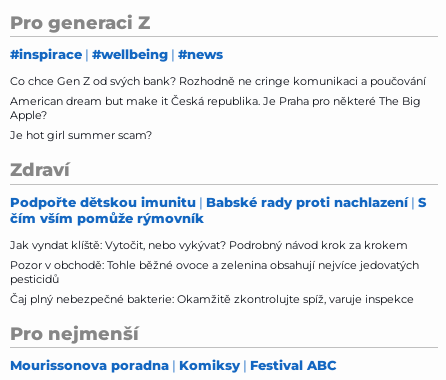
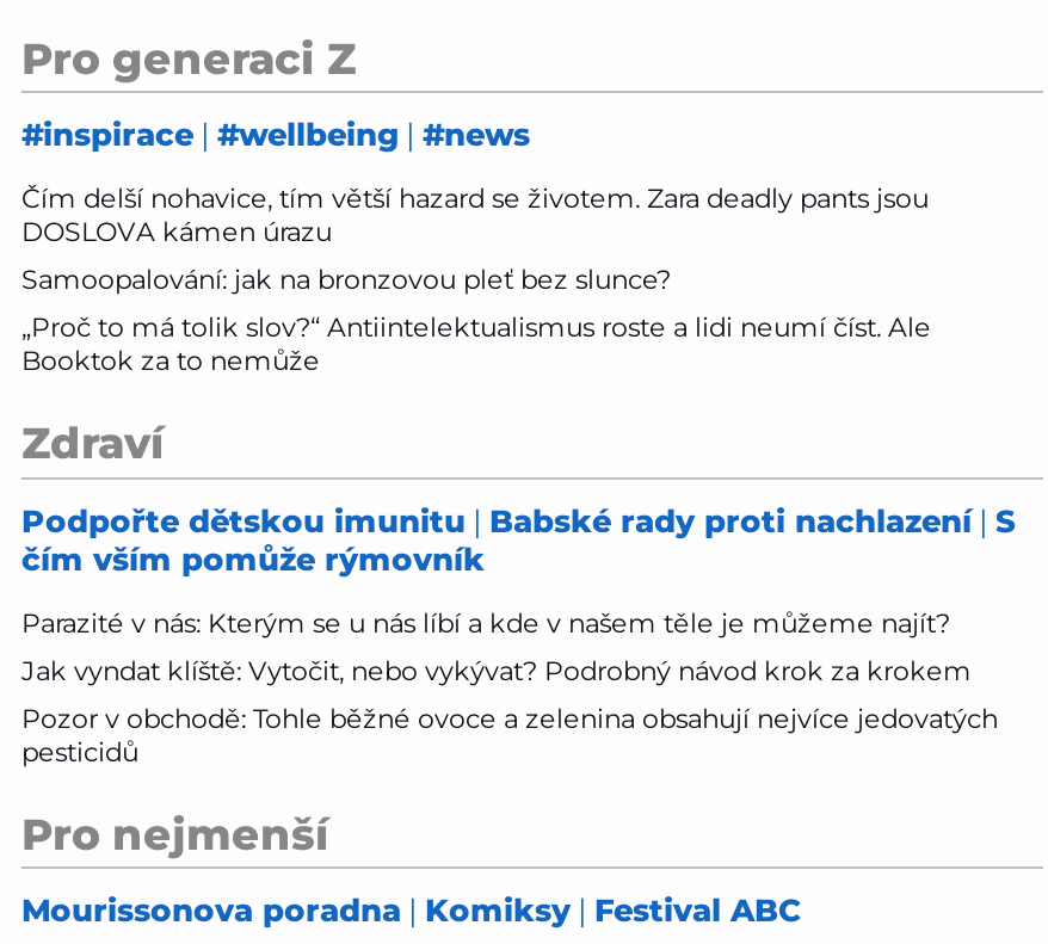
- Co chce Gen Z od svých bank? Rozhodně ne cringe komunikaci a poučování
- American dream but make it Česká republika. Je Praha pro některé The Big
- Apple?
- Je hot girl summer scam?
+ Čím delší nohavice, tím větší hazard se životem. Zara deadly pants jsou
+ DOSLOVA kámen úrazu
+ Samoopalování: jak na bronzovou pleť bez slunce?
+ „Proč to má tolik slov?“ Antiintelektualismus roste a lidi neumí číst. Ale
+ Booktok za to nemůže

+ Parazité v nás: Kterým se u nás líbí a kde v našem těle je můžeme najít?

moved down: Jak vyndat klíště: Vytočit, nebo vykývat? Podrobný návod krok za krokem | Pozor v obchodě: Tohle běžné ovoce a zelenina obsahují nejvíce jedovatých | pesticidů

- Čaj plný nebezpečné bakterie: Okamžitě zkontrolujte spíž, varuje inspekce
